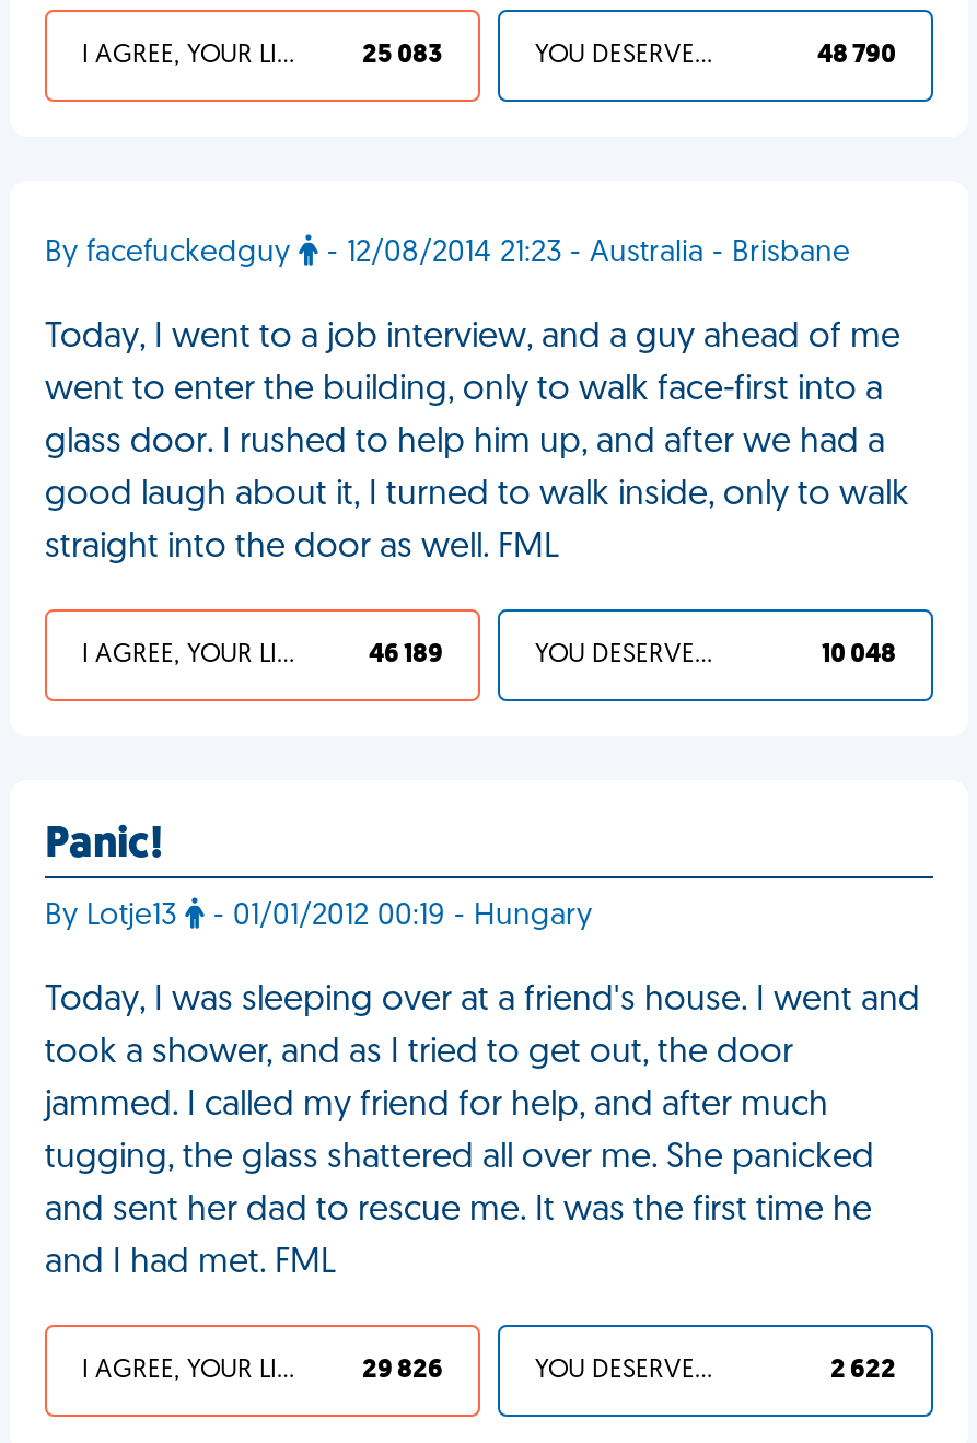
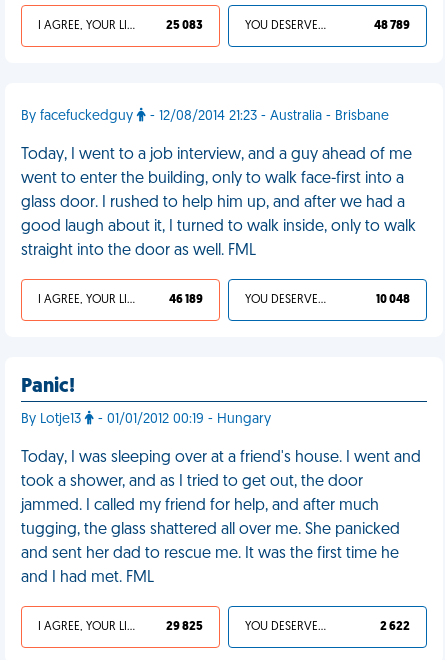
- 48 790
+ 48 789

- 29 826
+ 29 825
